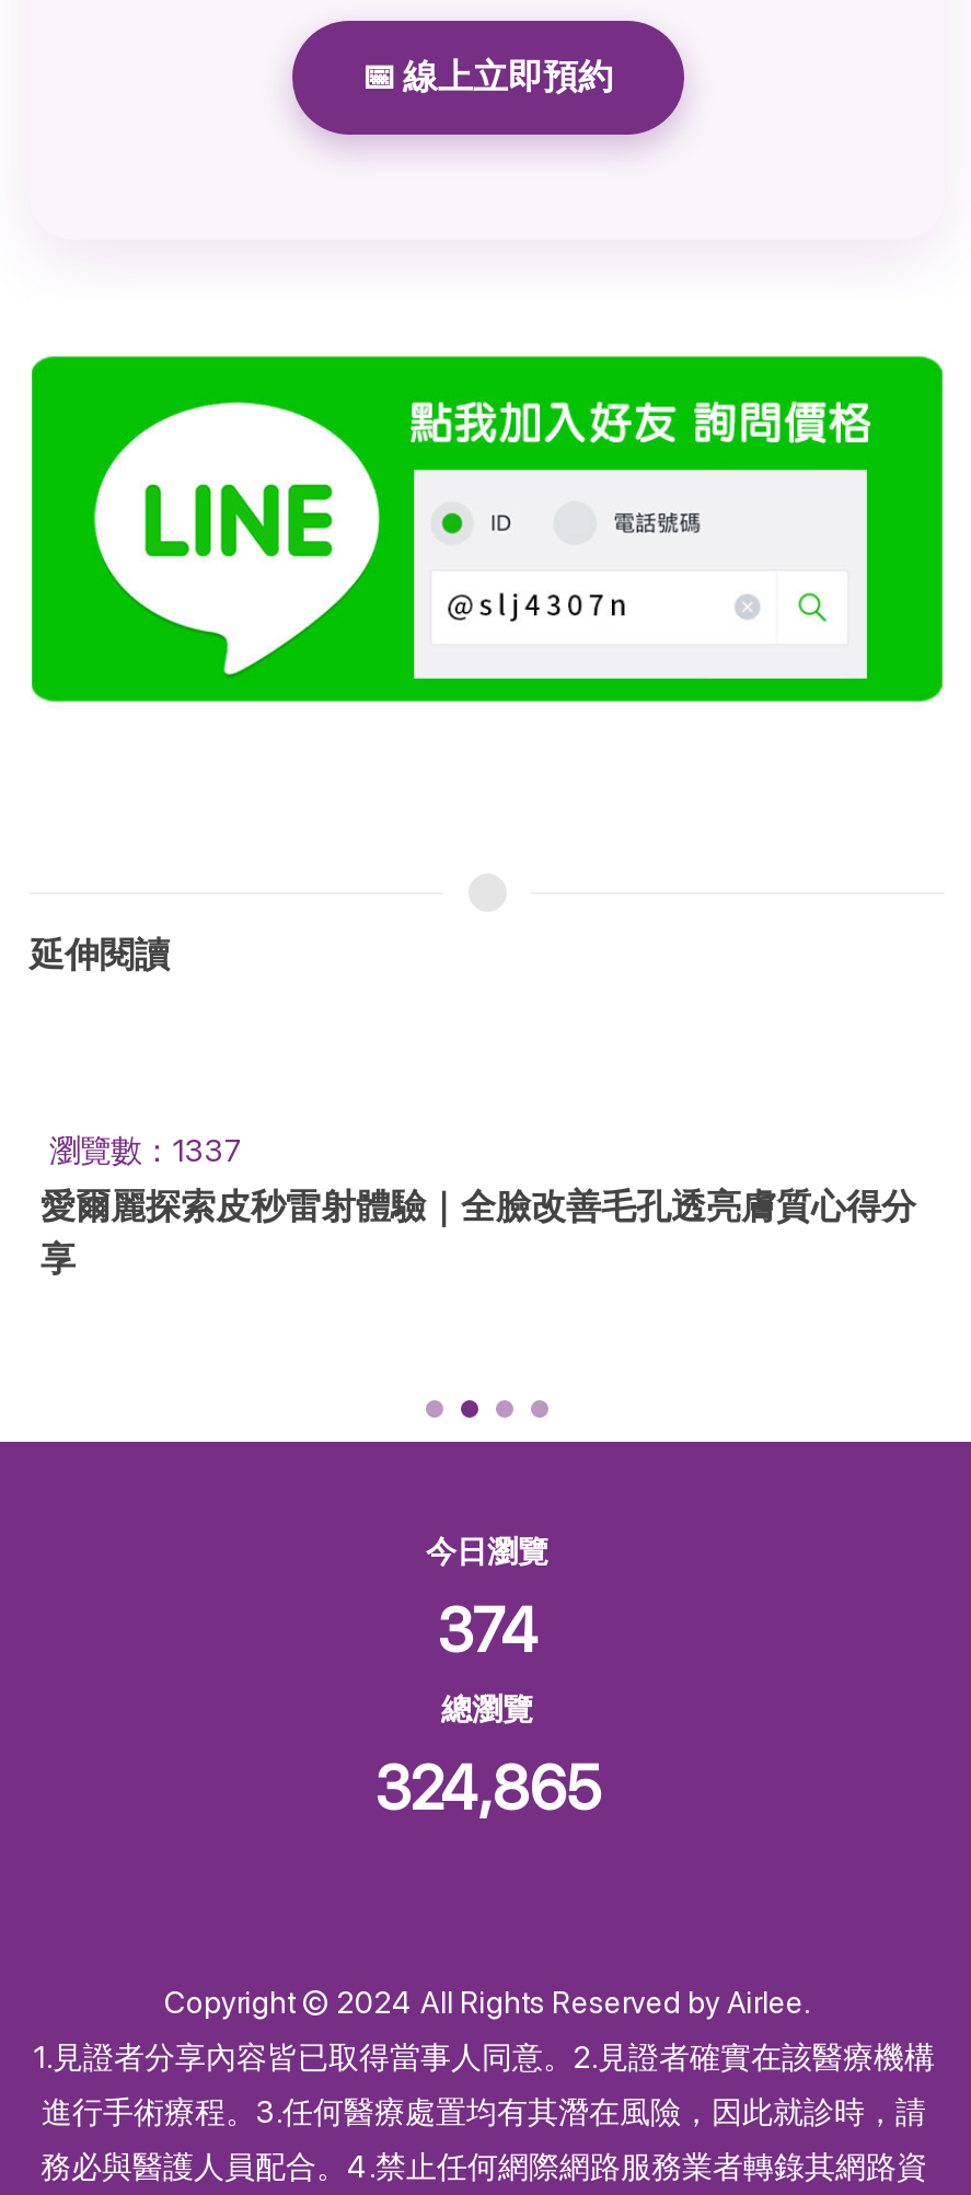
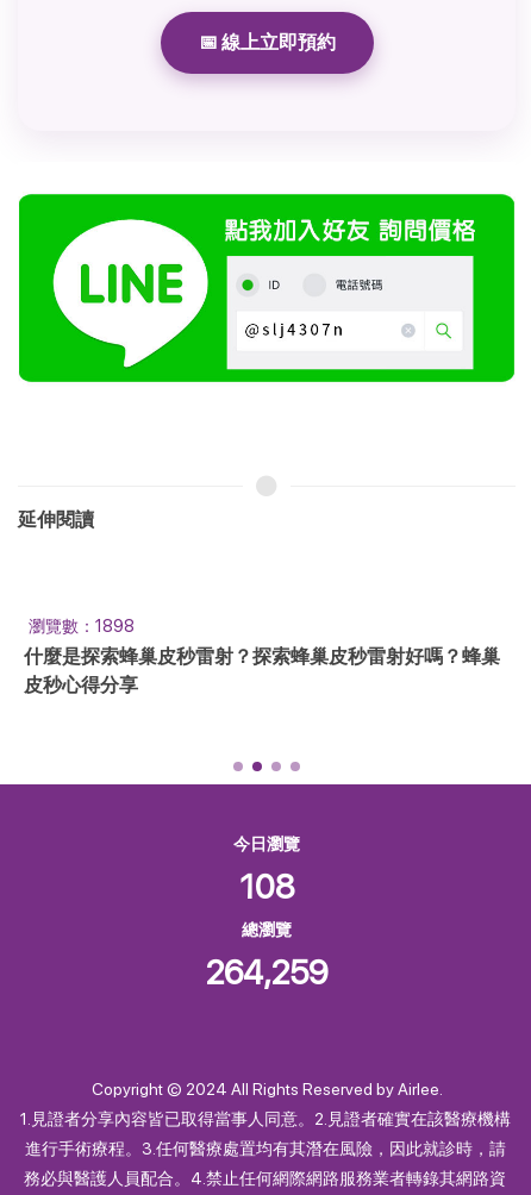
- 瀏覽數：1337
- 愛爾麗探索皮秒雷射體驗｜全臉改善毛孔透亮膚質心得分
- 享
+ 瀏覽數：1898
+ 什麼是探索蜂巢皮秒雷射？探索蜂巢皮秒雷射好嗎？蜂巢
+ 皮秒心得分享

- 374
+ 108

- 324,865
+ 264,259
